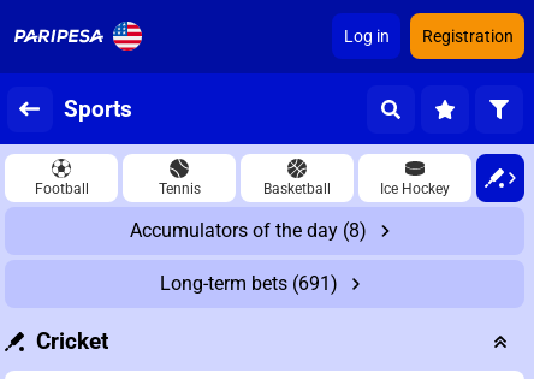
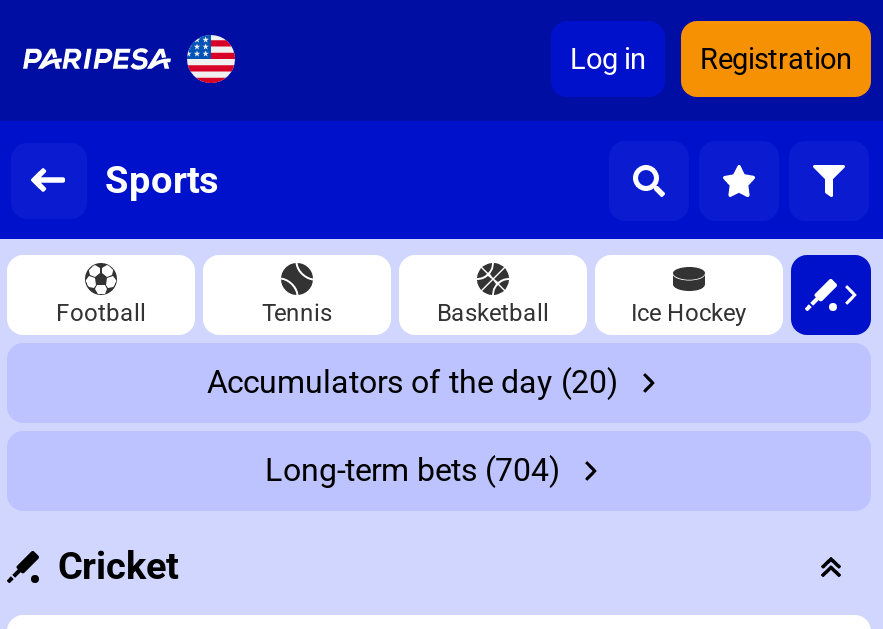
- Accumulators of the day (8)
+ Accumulators of the day (20)

- Long-term bets (691)
+ Long-term bets (704)
